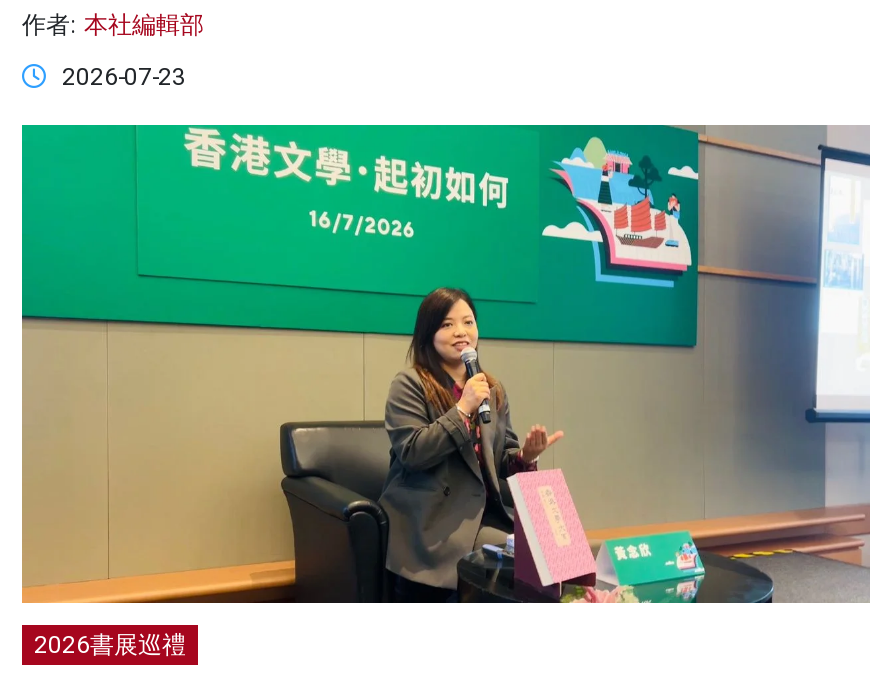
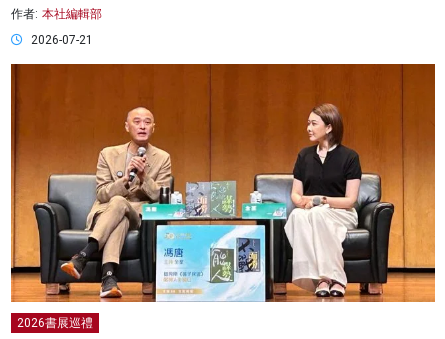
- 2026-07-23
+ 2026-07-21

- [image]
+ [image]
